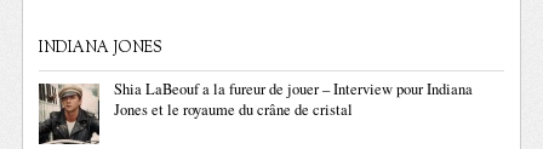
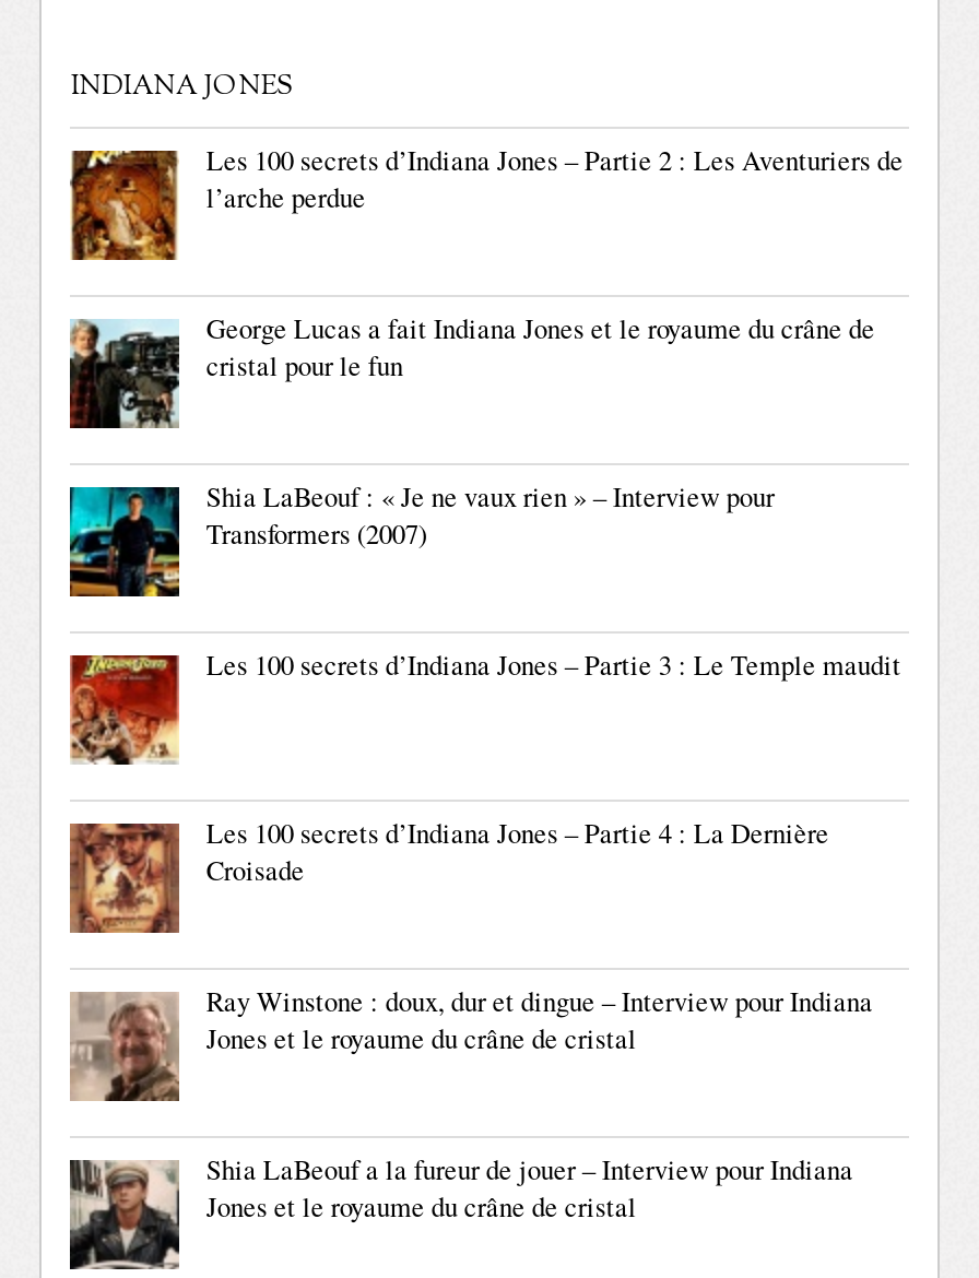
+ [image]
+ George Lucas a fait Indiana Jones et le royaume du crâne de
+ cristal pour le fun

+ [image]
+ Shia LaBeouf : « Je ne vaux rien » – Interview pour
+ Transformers (2007)

+ [image]
+ Les 100 secrets d’Indiana Jones – Partie 3 : Le Temple maudit

+ [image]
+ Les 100 secrets d’Indiana Jones – Partie 4 : La Dernière
+ Croisade

+ [image]
+ Ray Winstone : doux, dur et dingue – Interview pour Indiana
+ Jones et le royaume du crâne de cristal

+ [image]
+ Les 100 secrets d’Indiana Jones – Partie 2 : Les Aventuriers de
+ l’arche perdue
